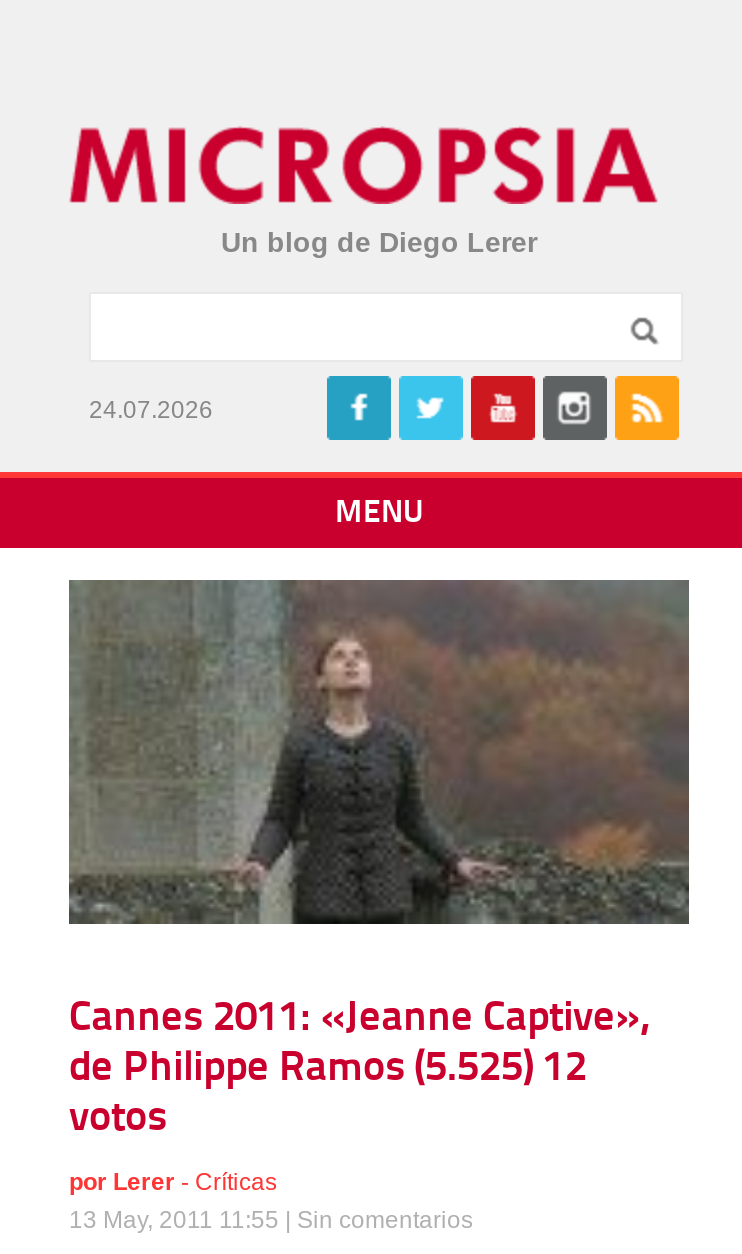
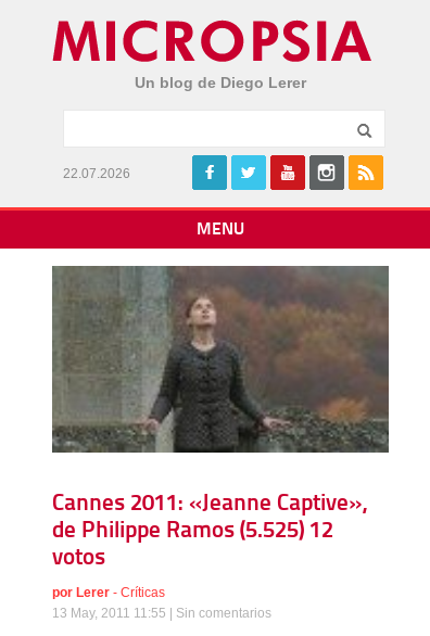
- 24.07.2026
+ 22.07.2026
